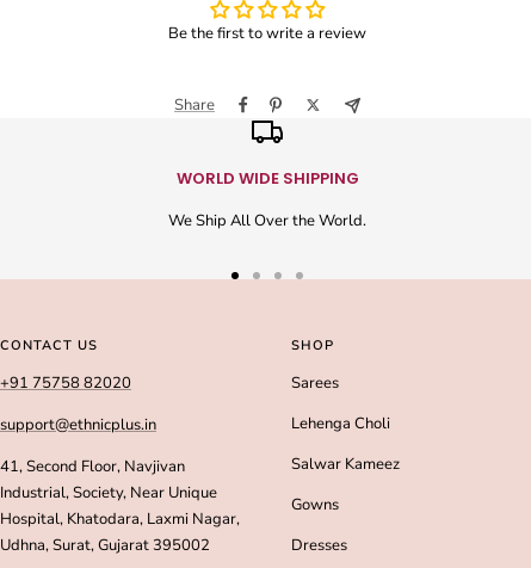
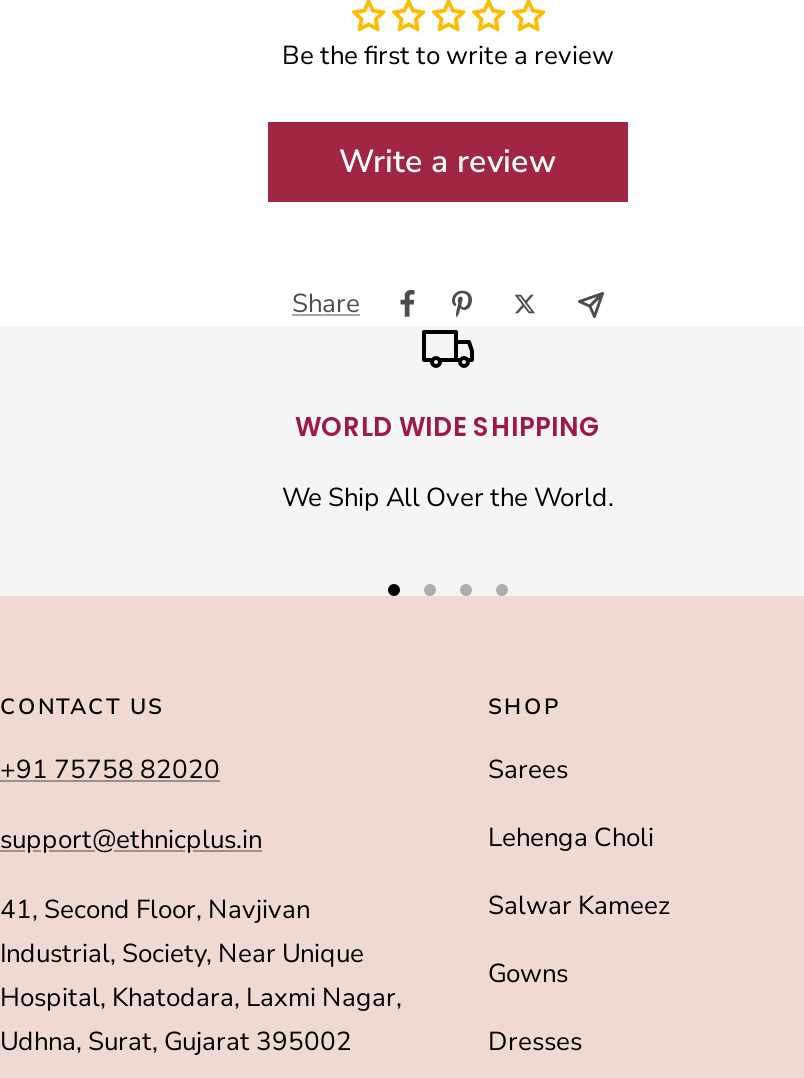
+ Write a review
